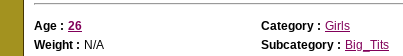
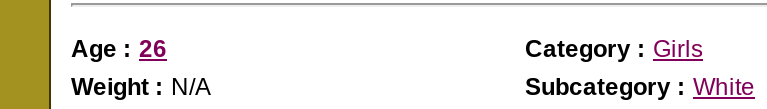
- Subcategory : Big_Tits
+ Subcategory : White
